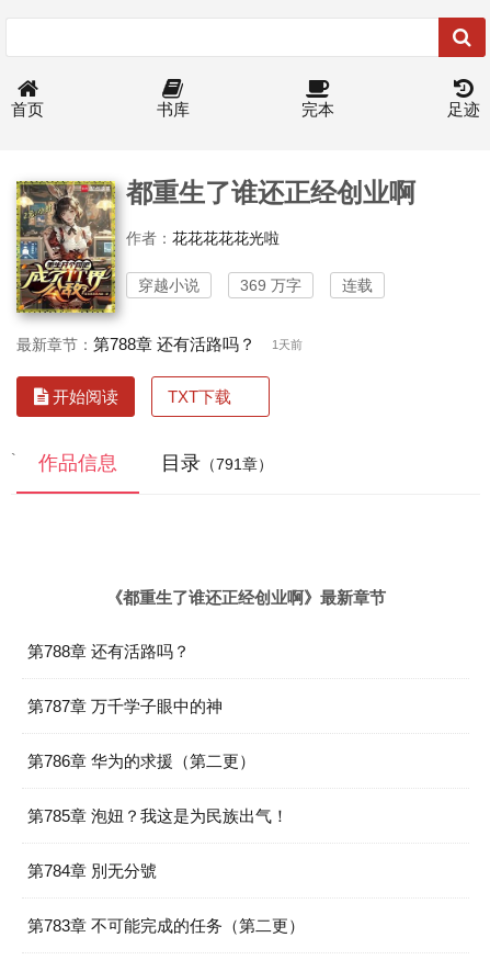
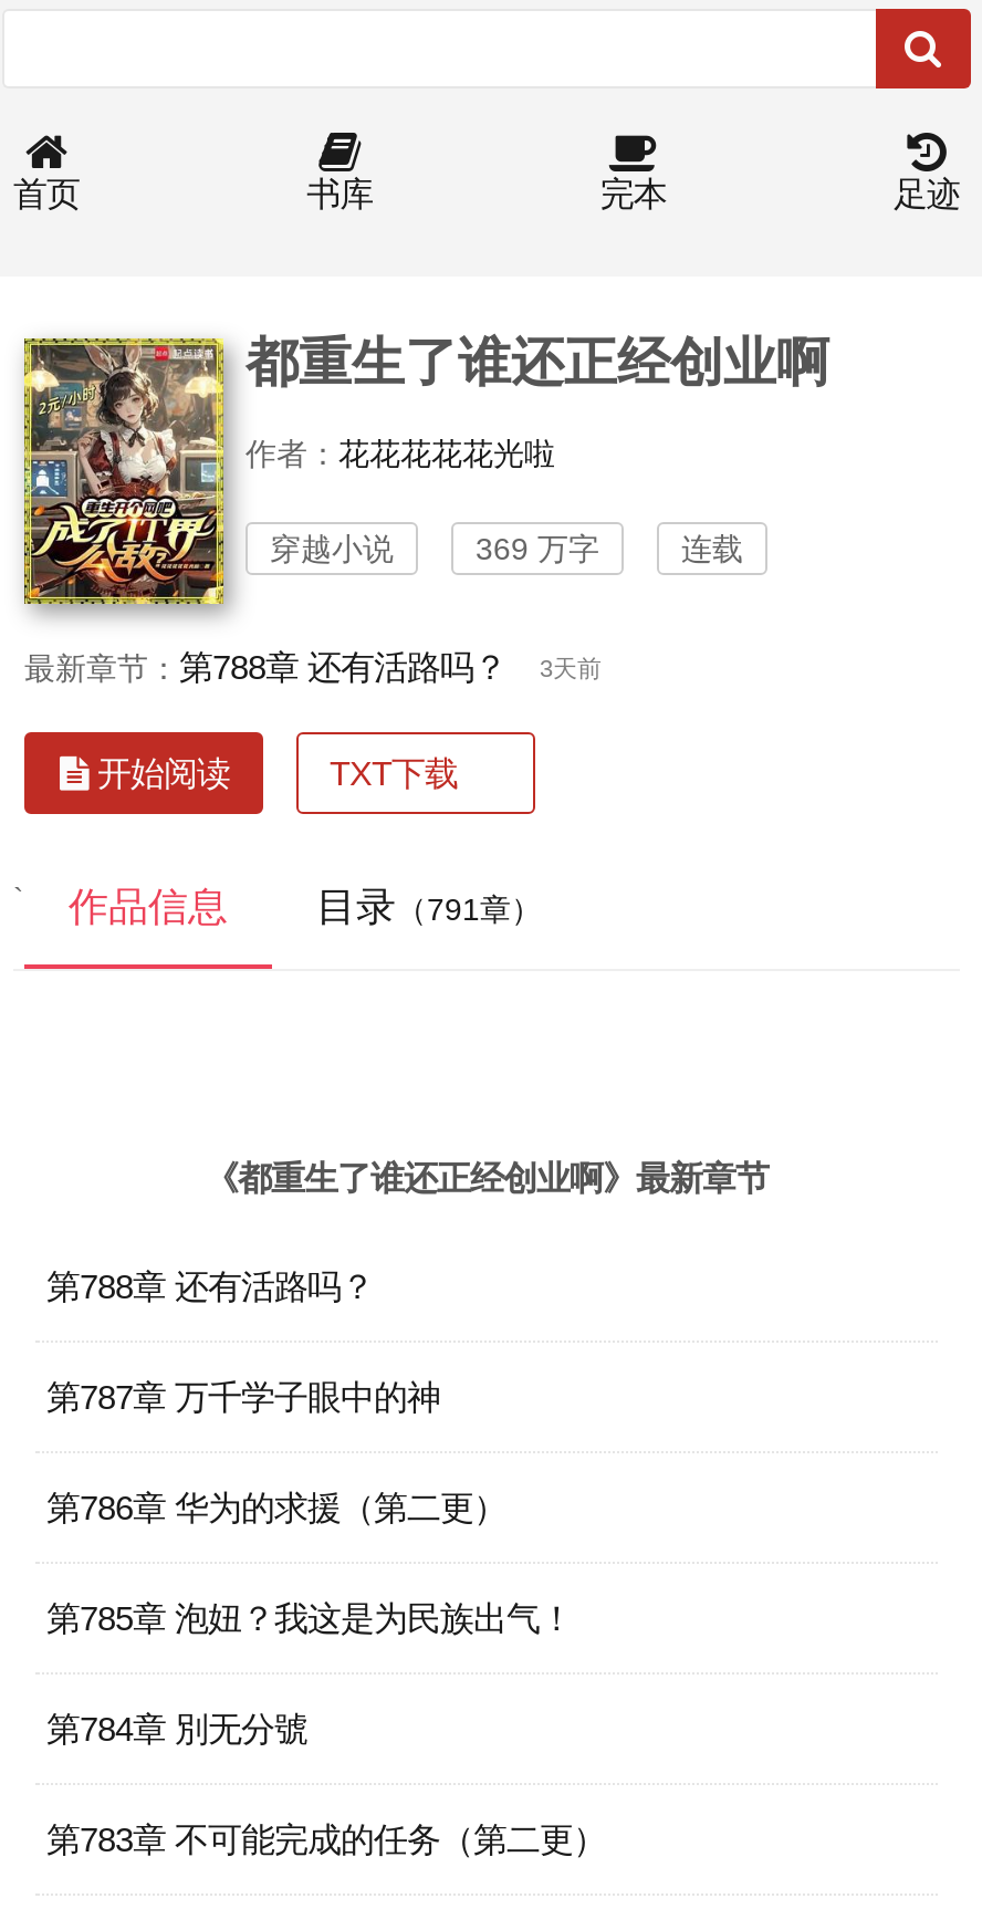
- 最新章节：第788章 还有活路吗？ 1天前
+ 最新章节：第788章 还有活路吗？ 3天前
